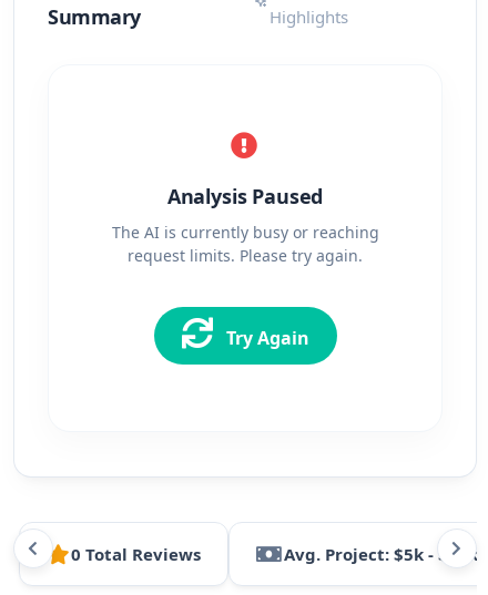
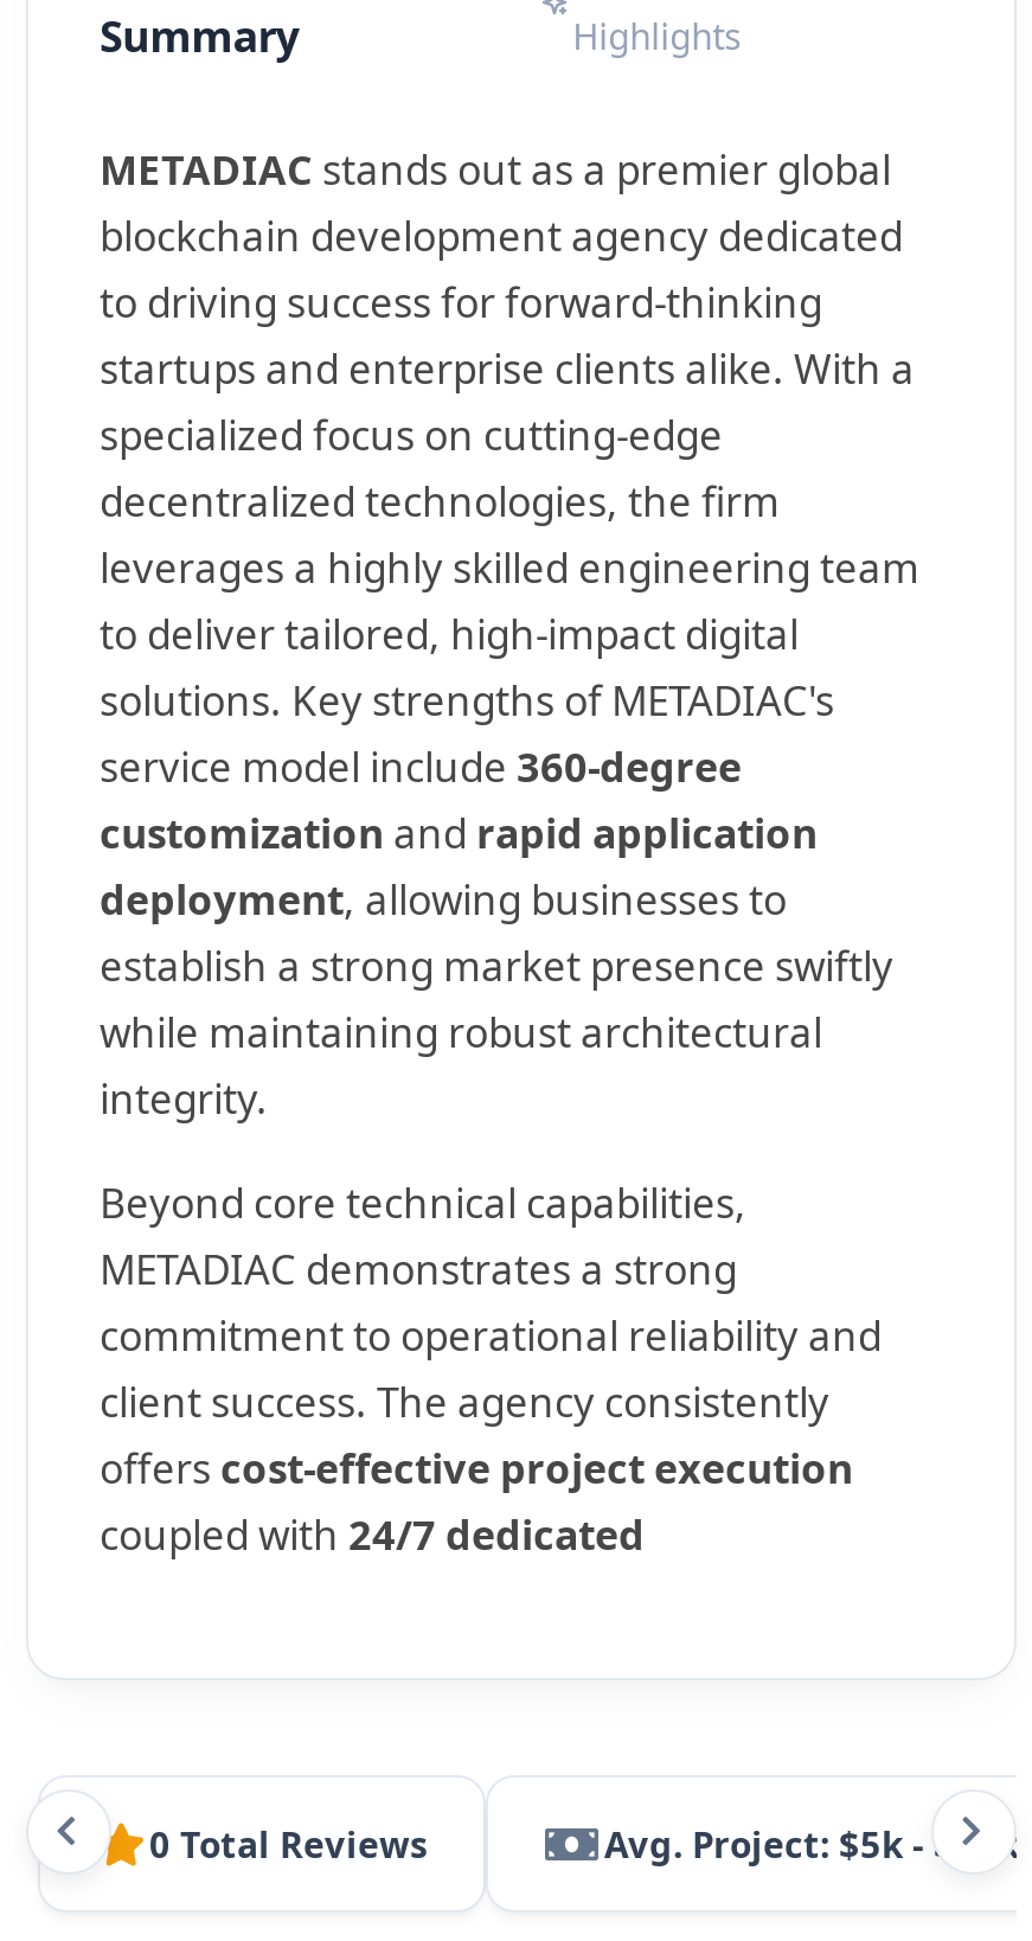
- Analysis Paused
- The AI is currently busy or reaching
- request limits. Please try again.
- Try Again
+ METADIAC stands out as a premier global
+ blockchain development agency dedicated
+ to driving success for forward-thinking
+ startups and enterprise clients alike. With a
+ specialized focus on cutting-edge
+ decentralized technologies, the firm
+ leverages a highly skilled engineering team
+ to deliver tailored, high-impact digital
+ solutions. Key strengths of METADIAC's
+ service model include 360-degree
+ customization and rapid application
+ deployment, allowing businesses to
+ establish a strong market presence swiftly
+ while maintaining robust architectural
+ integrity.
+ Beyond core technical capabilities,
+ METADIAC demonstrates a strong
+ commitment to operational reliability and
+ client success. The agency consistently
+ offers cost-effective project execution
+ coupled with 24/7 dedicated
